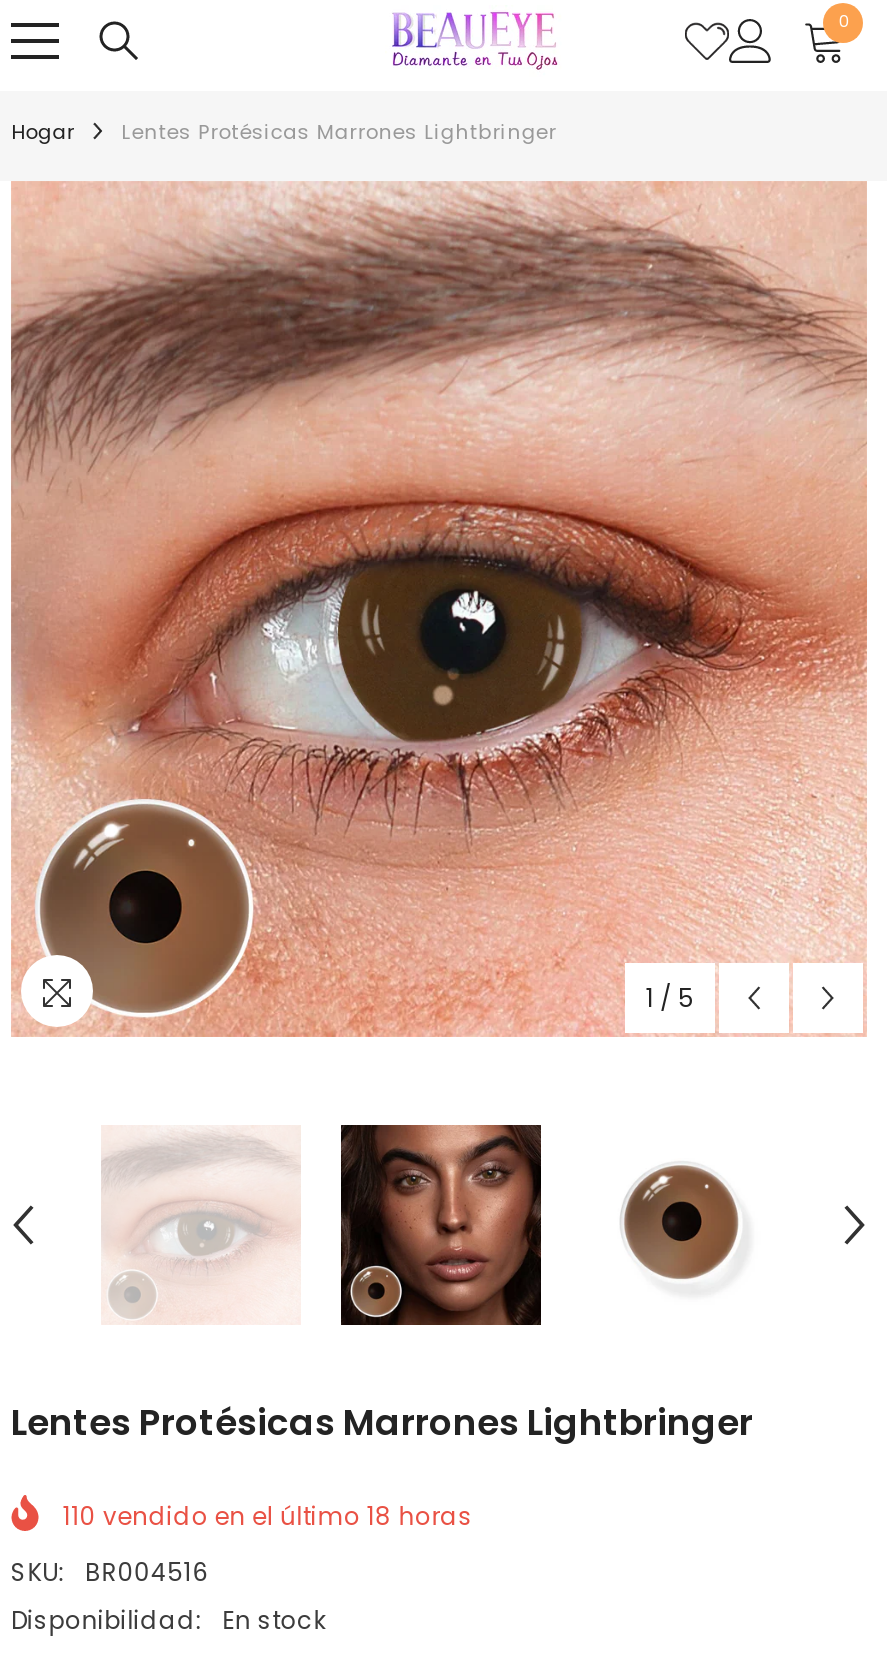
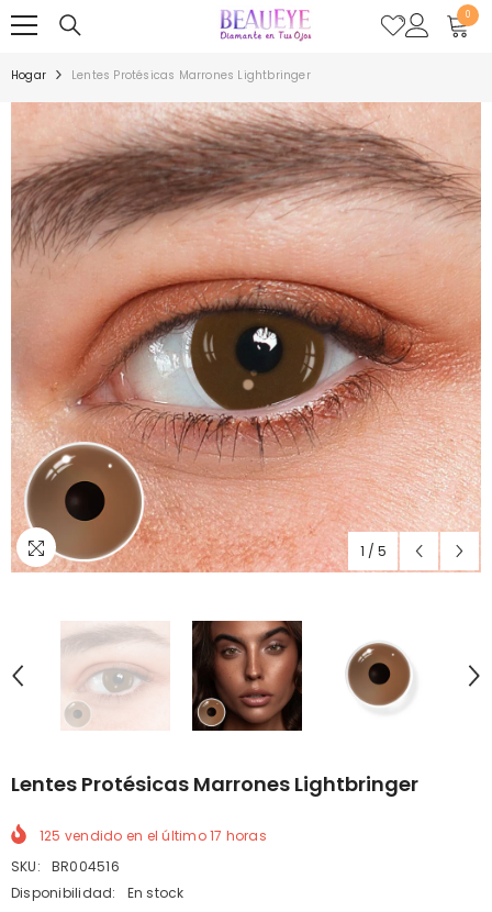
- 110 vendido en el último 18 horas
+ 125 vendido en el último 17 horas
